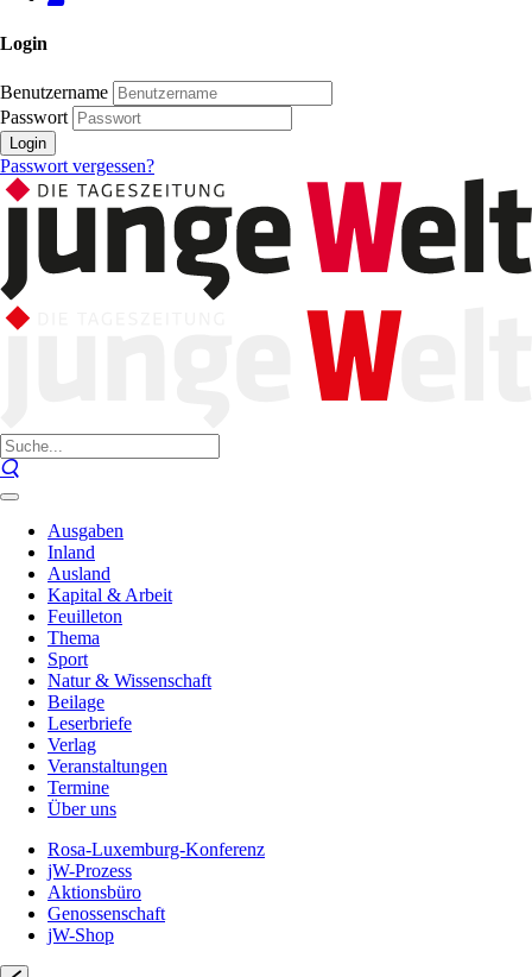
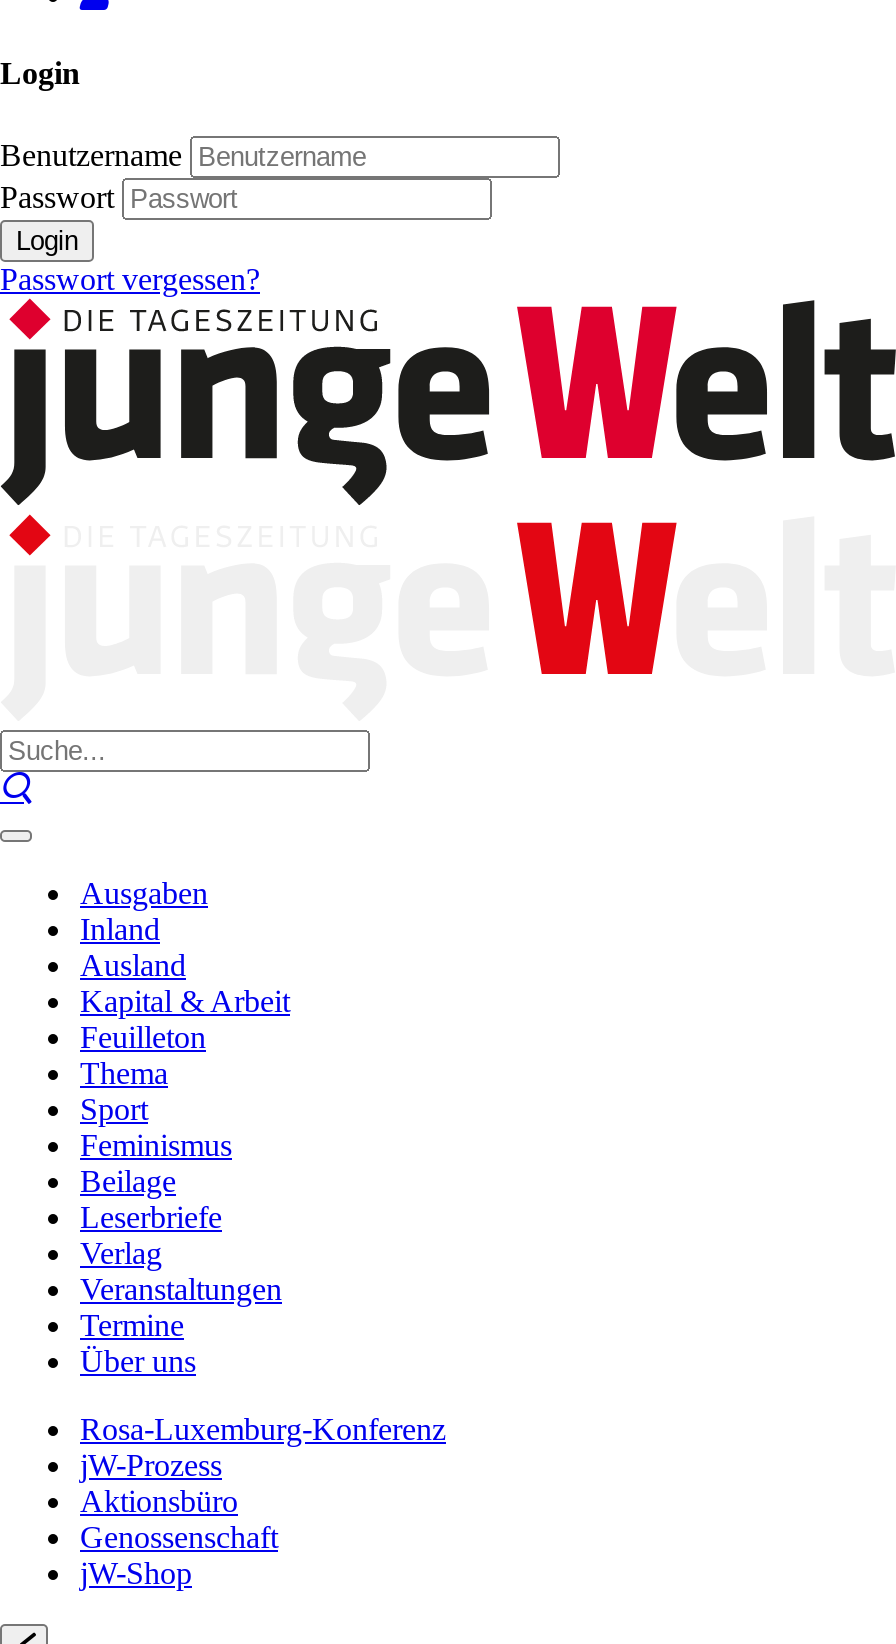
- Natur & Wissenschaft
+ Feminismus
